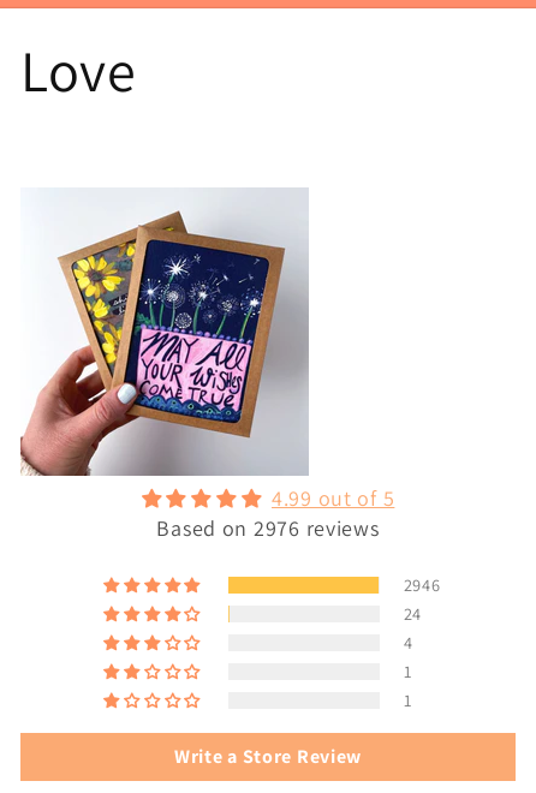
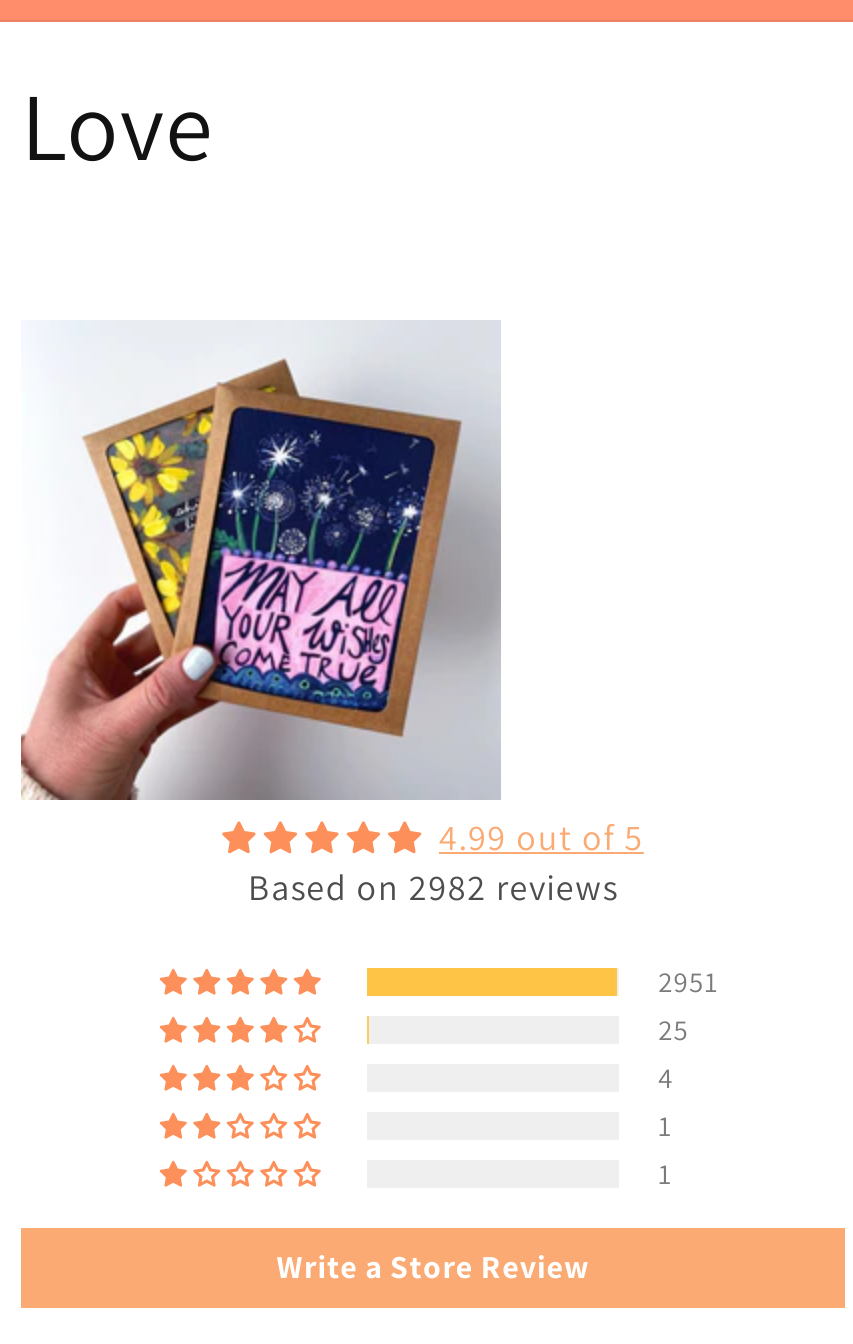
- Based on 2976 reviews
+ Based on 2982 reviews

- 2946
+ 2951

- 24
+ 25
